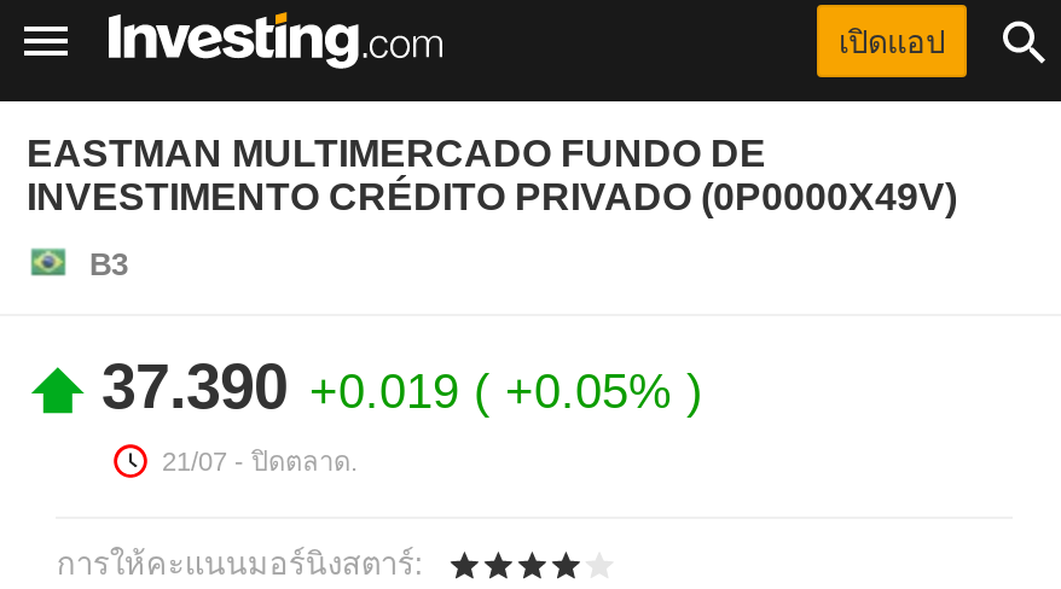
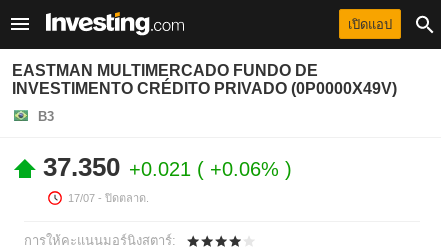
- 37.390 +0.019 +0.05%
+ 37.350 +0.021 +0.06%

- 21/07 - ปิดตลาด.
+ 17/07 - ปิดตลาด.
